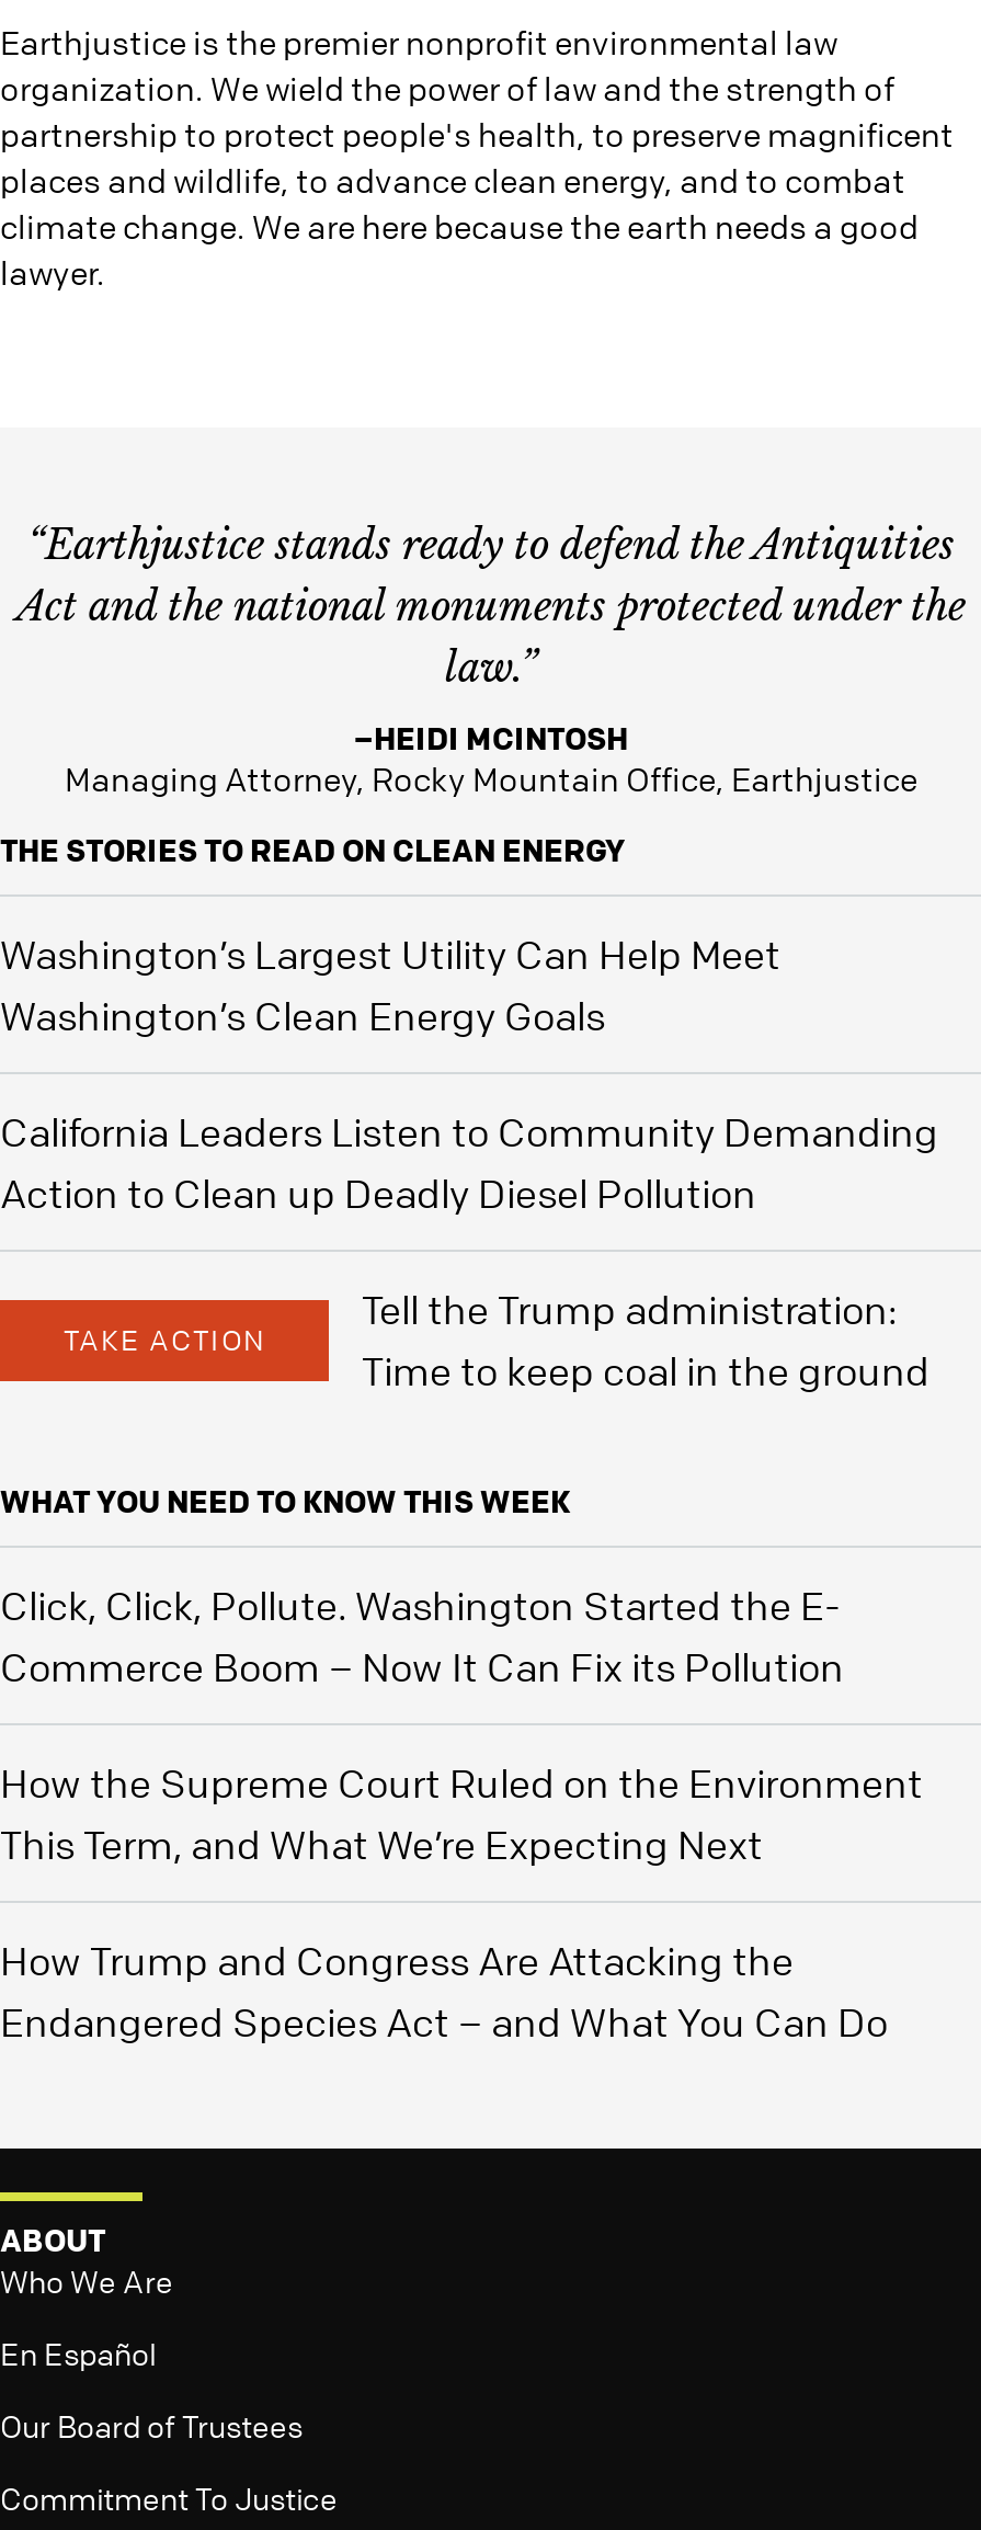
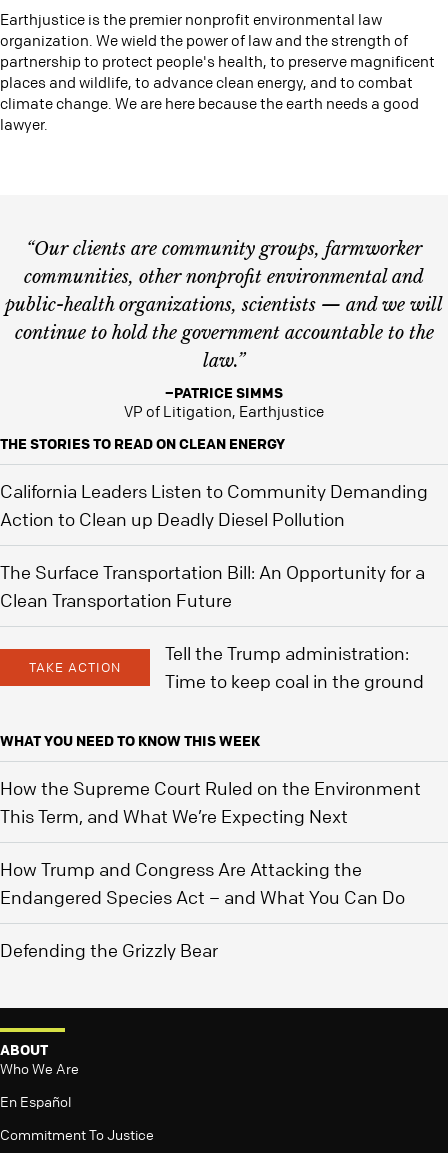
- “Earthjustice stands ready to defend the Antiquities
- Act and the national monuments protected under the
+ “Our clients are community groups, farmworker
+ communities, other nonprofit environmental and
+ public-health organizations, scientists — and we will
+ continue to hold the government accountable to the

moved down: law.”

- –HEIDI MCINTOSH
- Managing Attorney, Rocky Mountain Office, Earthjustice
+ –PATRICE SIMMS
+ VP of Litigation, Earthjustice

moved down: THE STORIES TO READ ON CLEAN ENERGY

- Washington’s Largest Utility Can Help Meet
- Washington’s Clean Energy Goals

moved up: California Leaders Listen to Community Demanding | Action to Clean up Deadly Diesel Pollution

+ The Surface Transportation Bill: An Opportunity for a
+ Clean Transportation Future

moved down: TAKE ACTION | Tell the Trump administration: | Time to keep coal in the ground | WHAT YOU NEED TO KNOW THIS WEEK

- Click, Click, Pollute. Washington Started the E-
- Commerce Boom – Now It Can Fix its Pollution

moved up: How the Supreme Court Ruled on the Environment | This Term, and What We’re Expecting Next | How Trump and Congress Are Attacking the | Endangered Species Act – and What You Can Do

+ Defending the Grizzly Bear

moved down: ABOUT | Who We Are | En Español

- Our Board of Trustees
